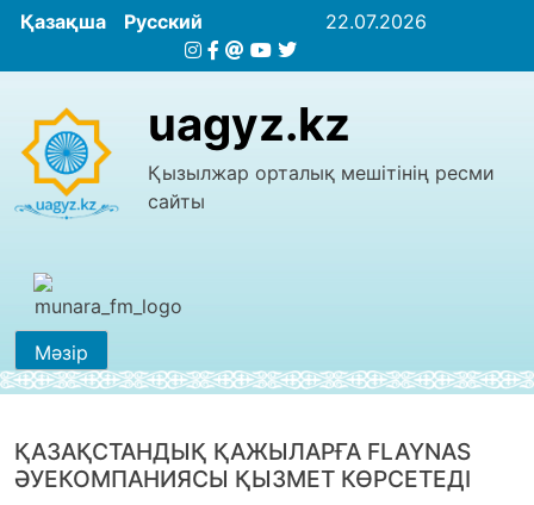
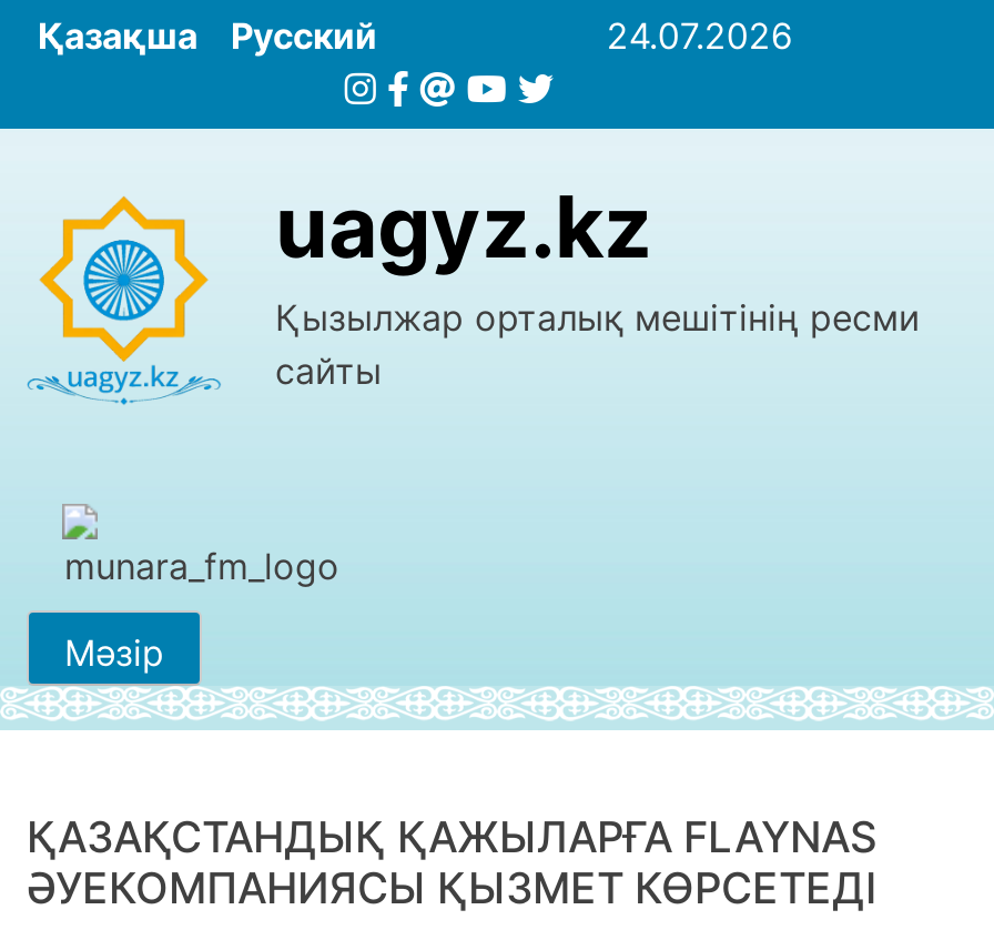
- 22.07.2026
+ 24.07.2026
